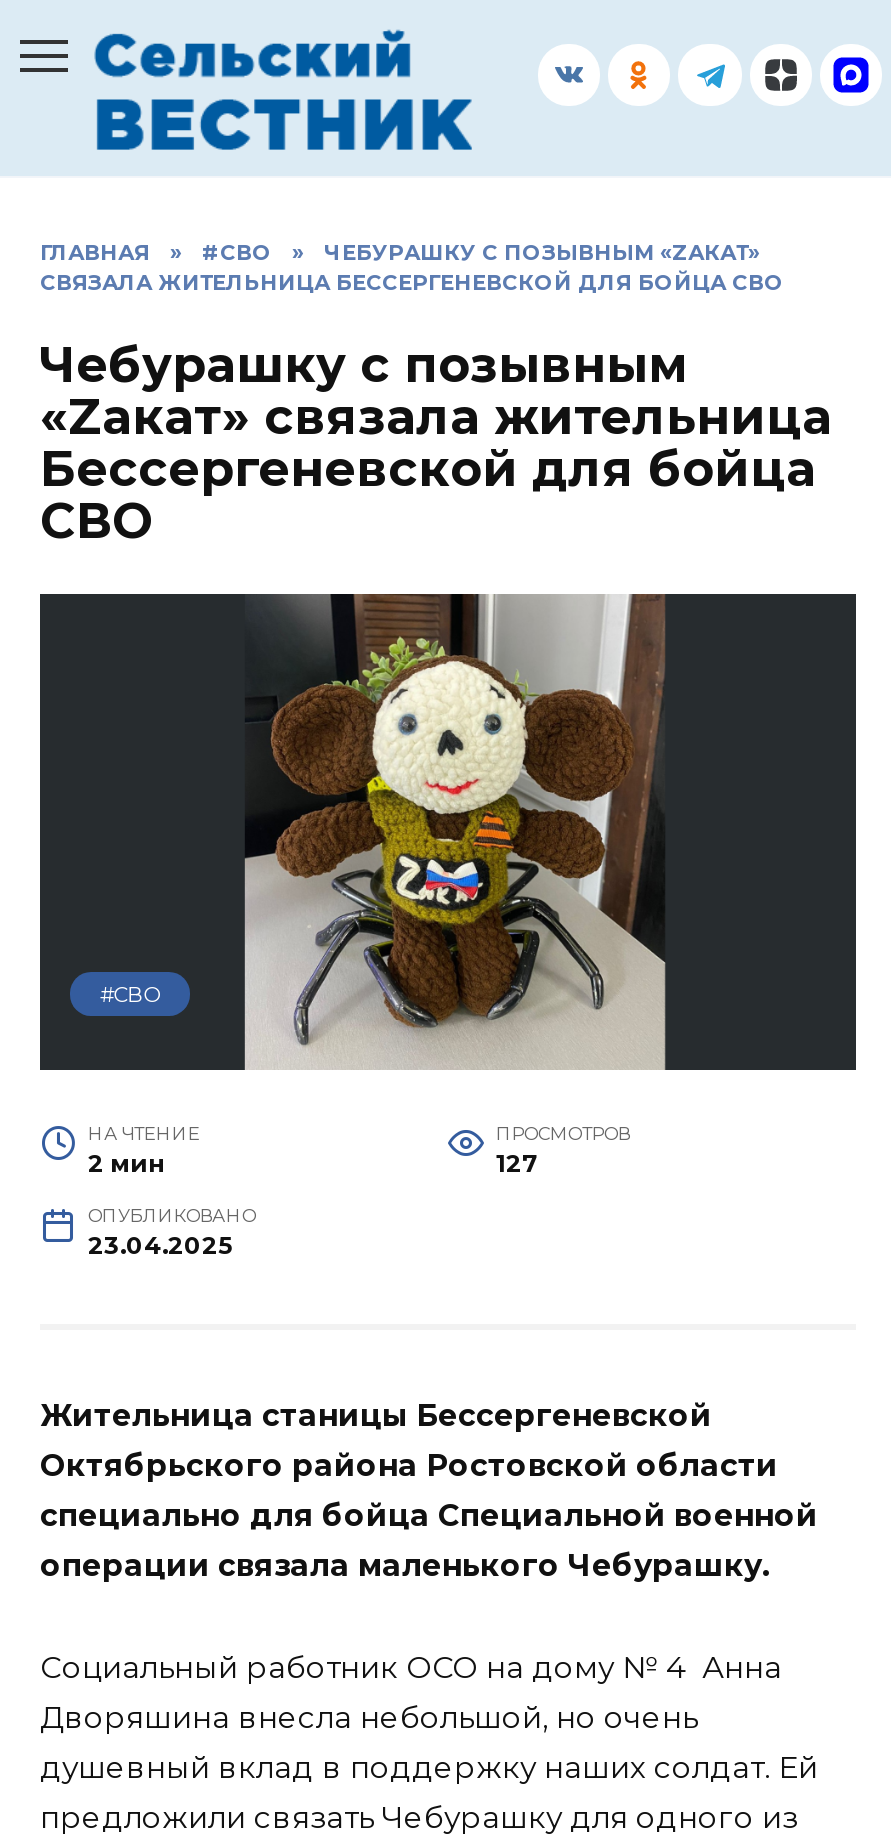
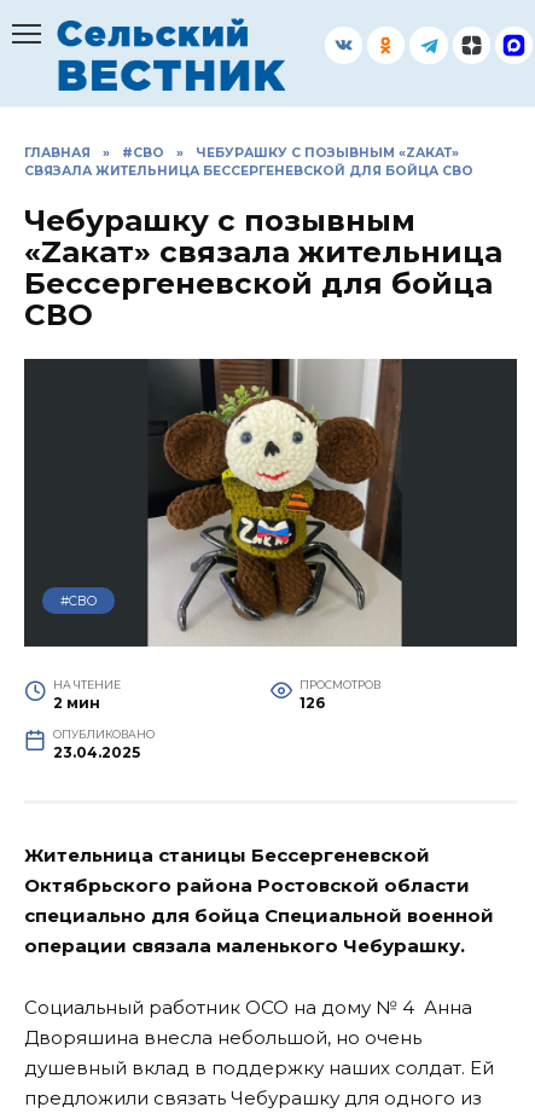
- 127
+ 126
